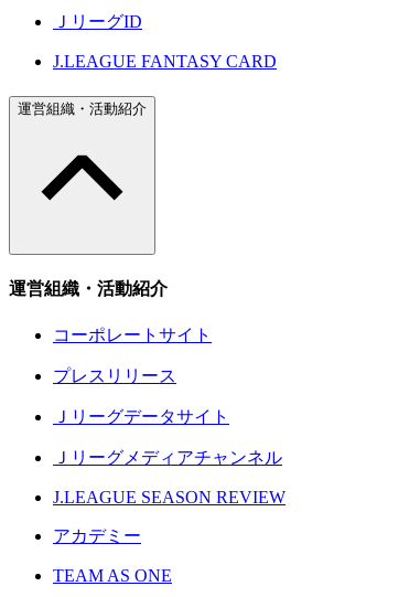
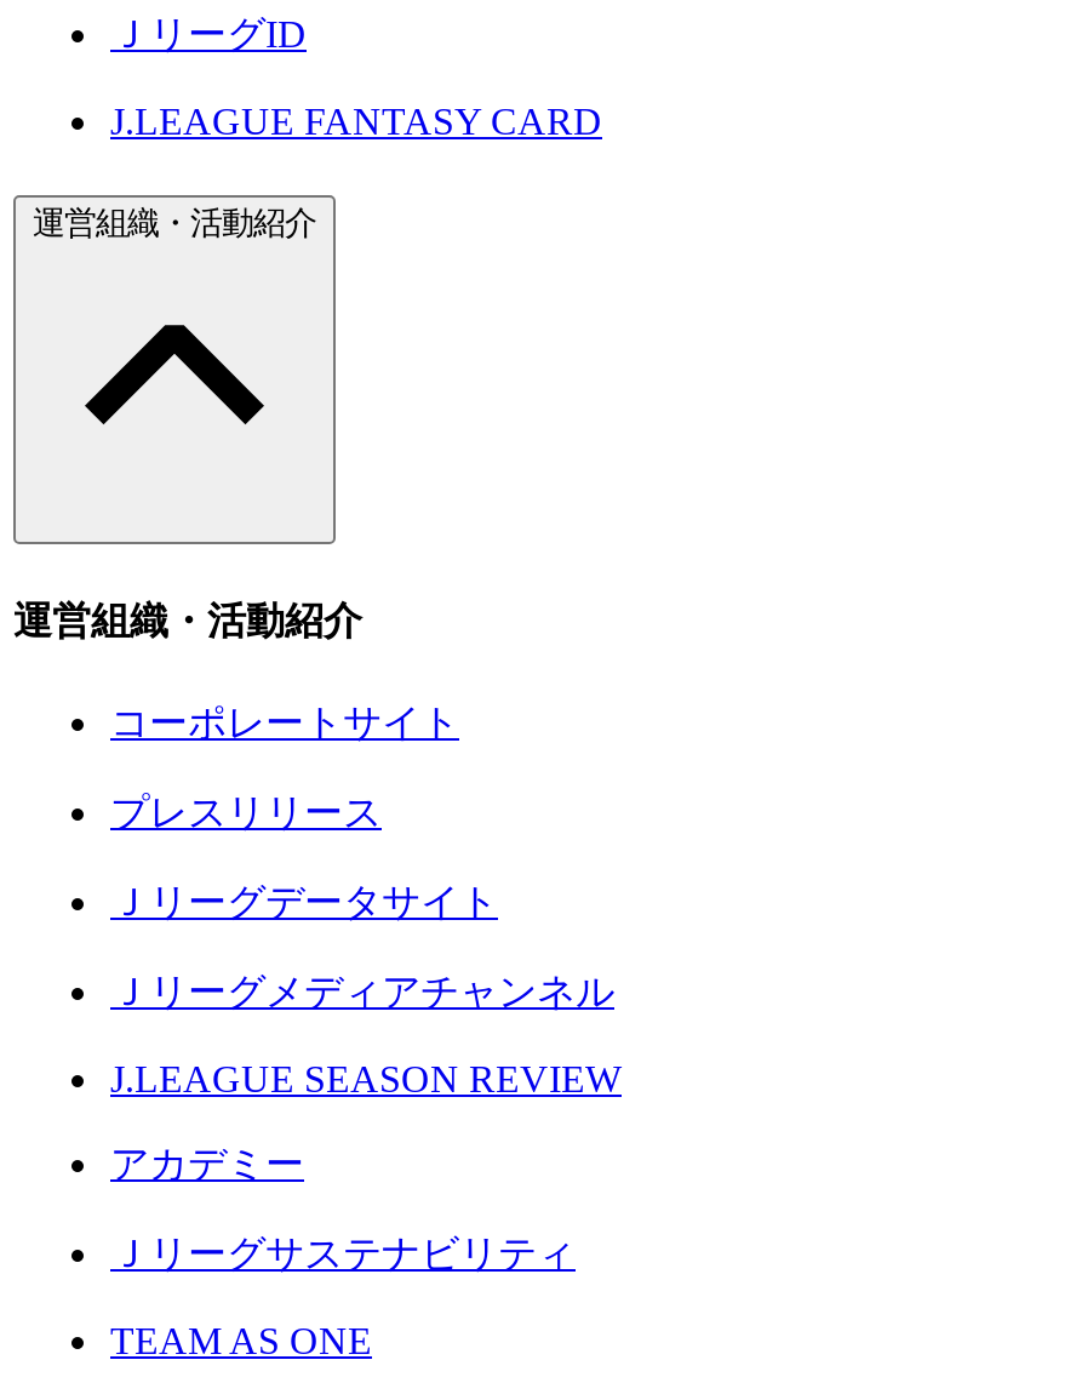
+ Ｊリーグサステナビリティ
